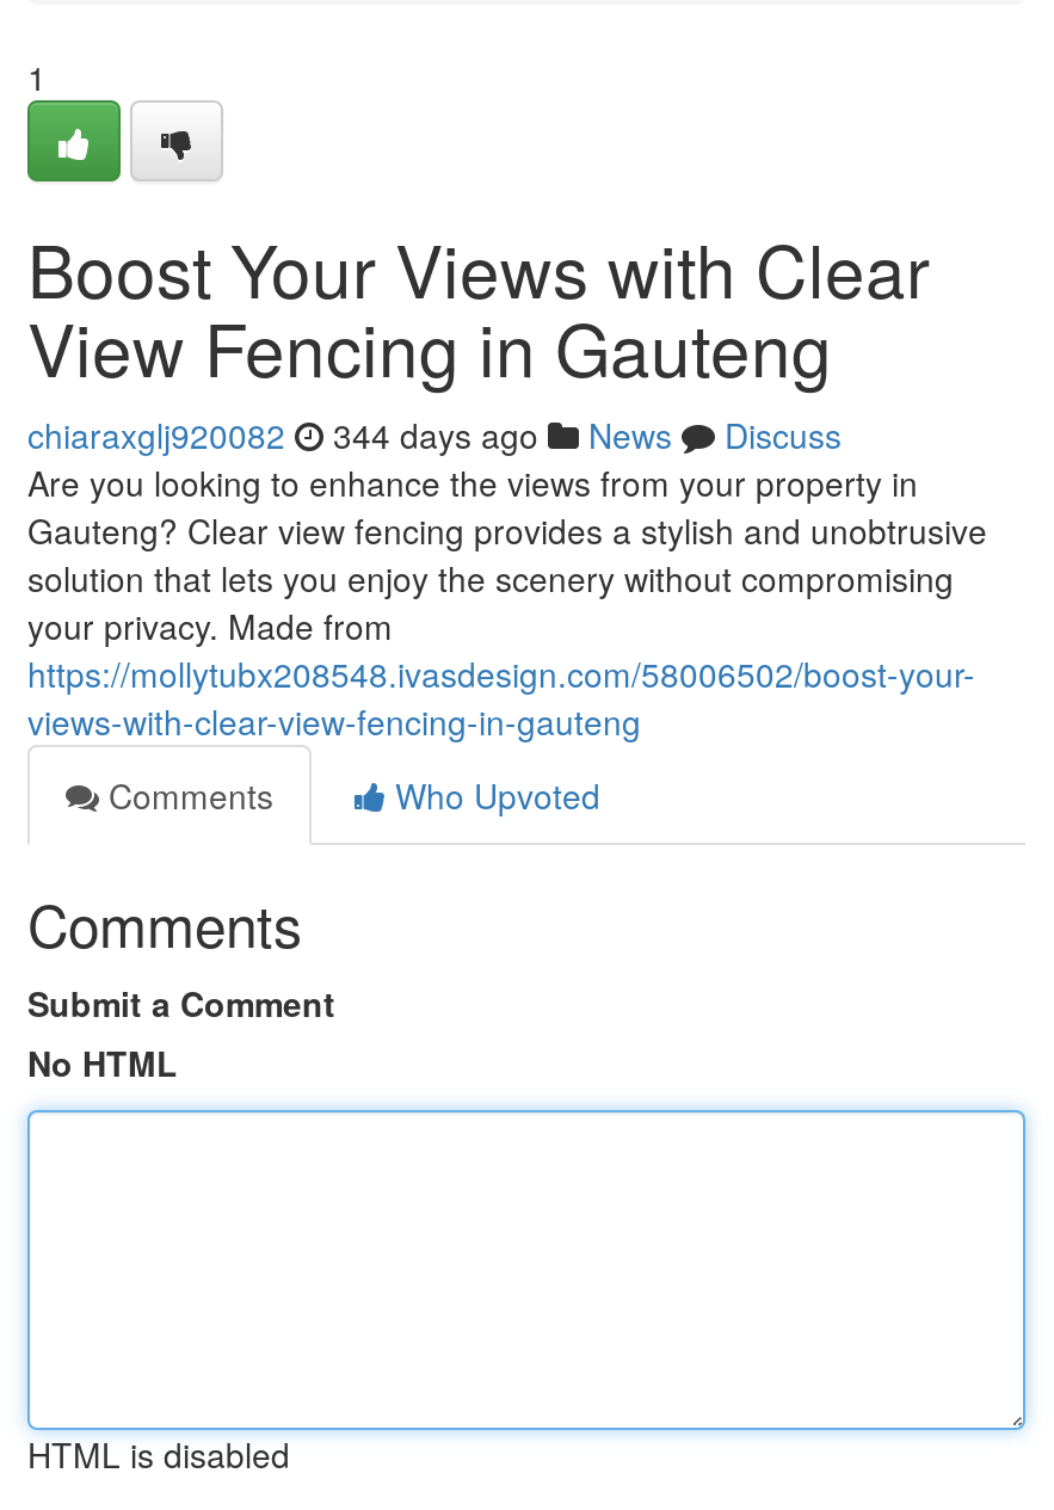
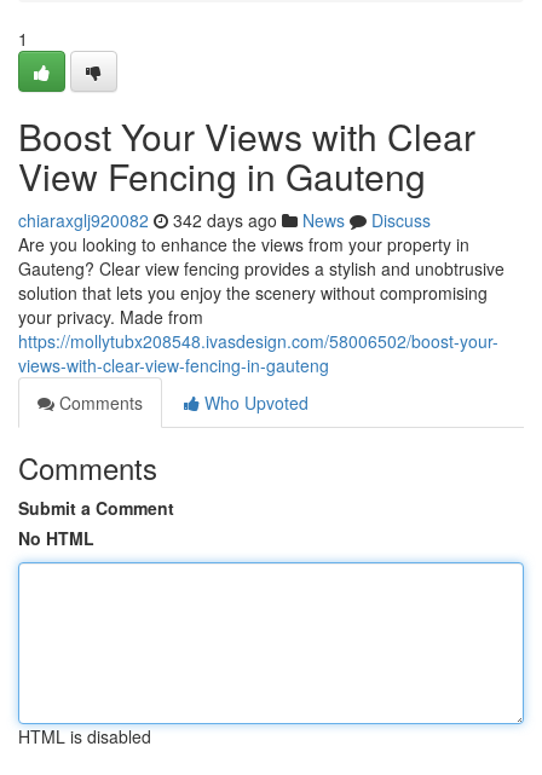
- chiaraxglj920082 344 days ago News Discuss
+ chiaraxglj920082 342 days ago News Discuss
